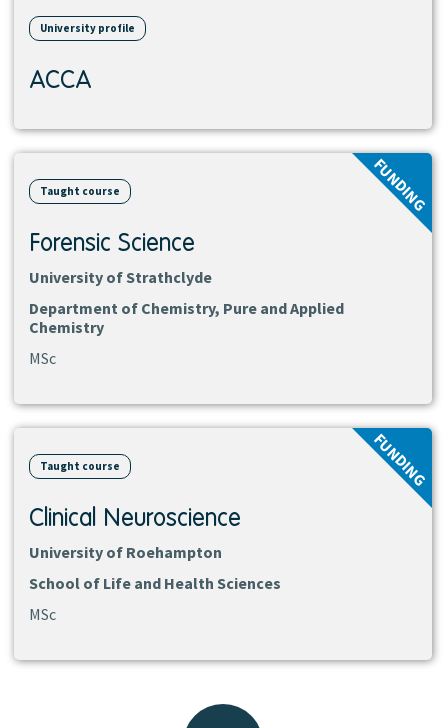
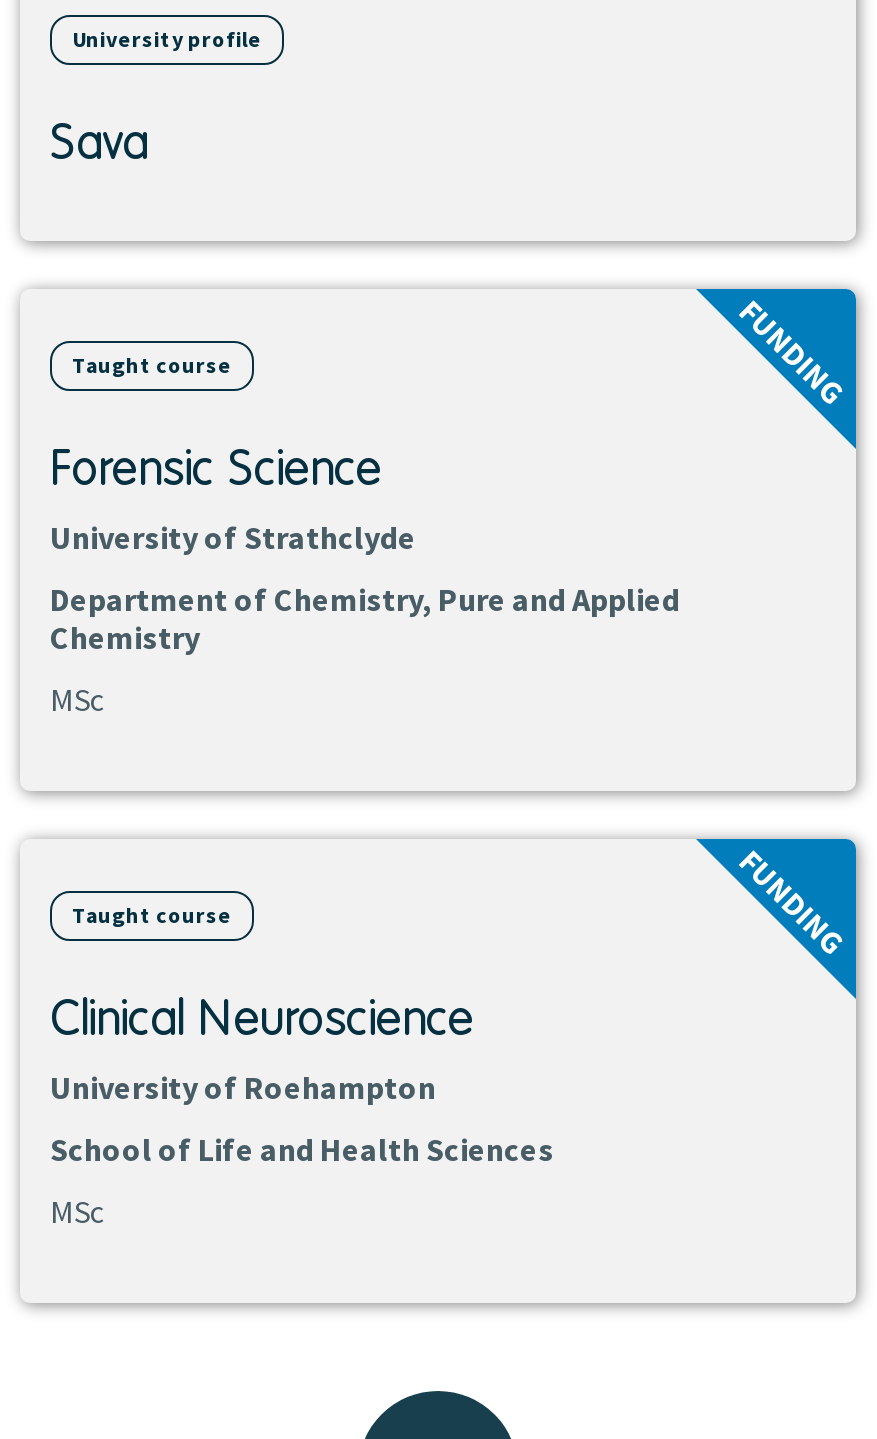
- ACCA
+ Sava
